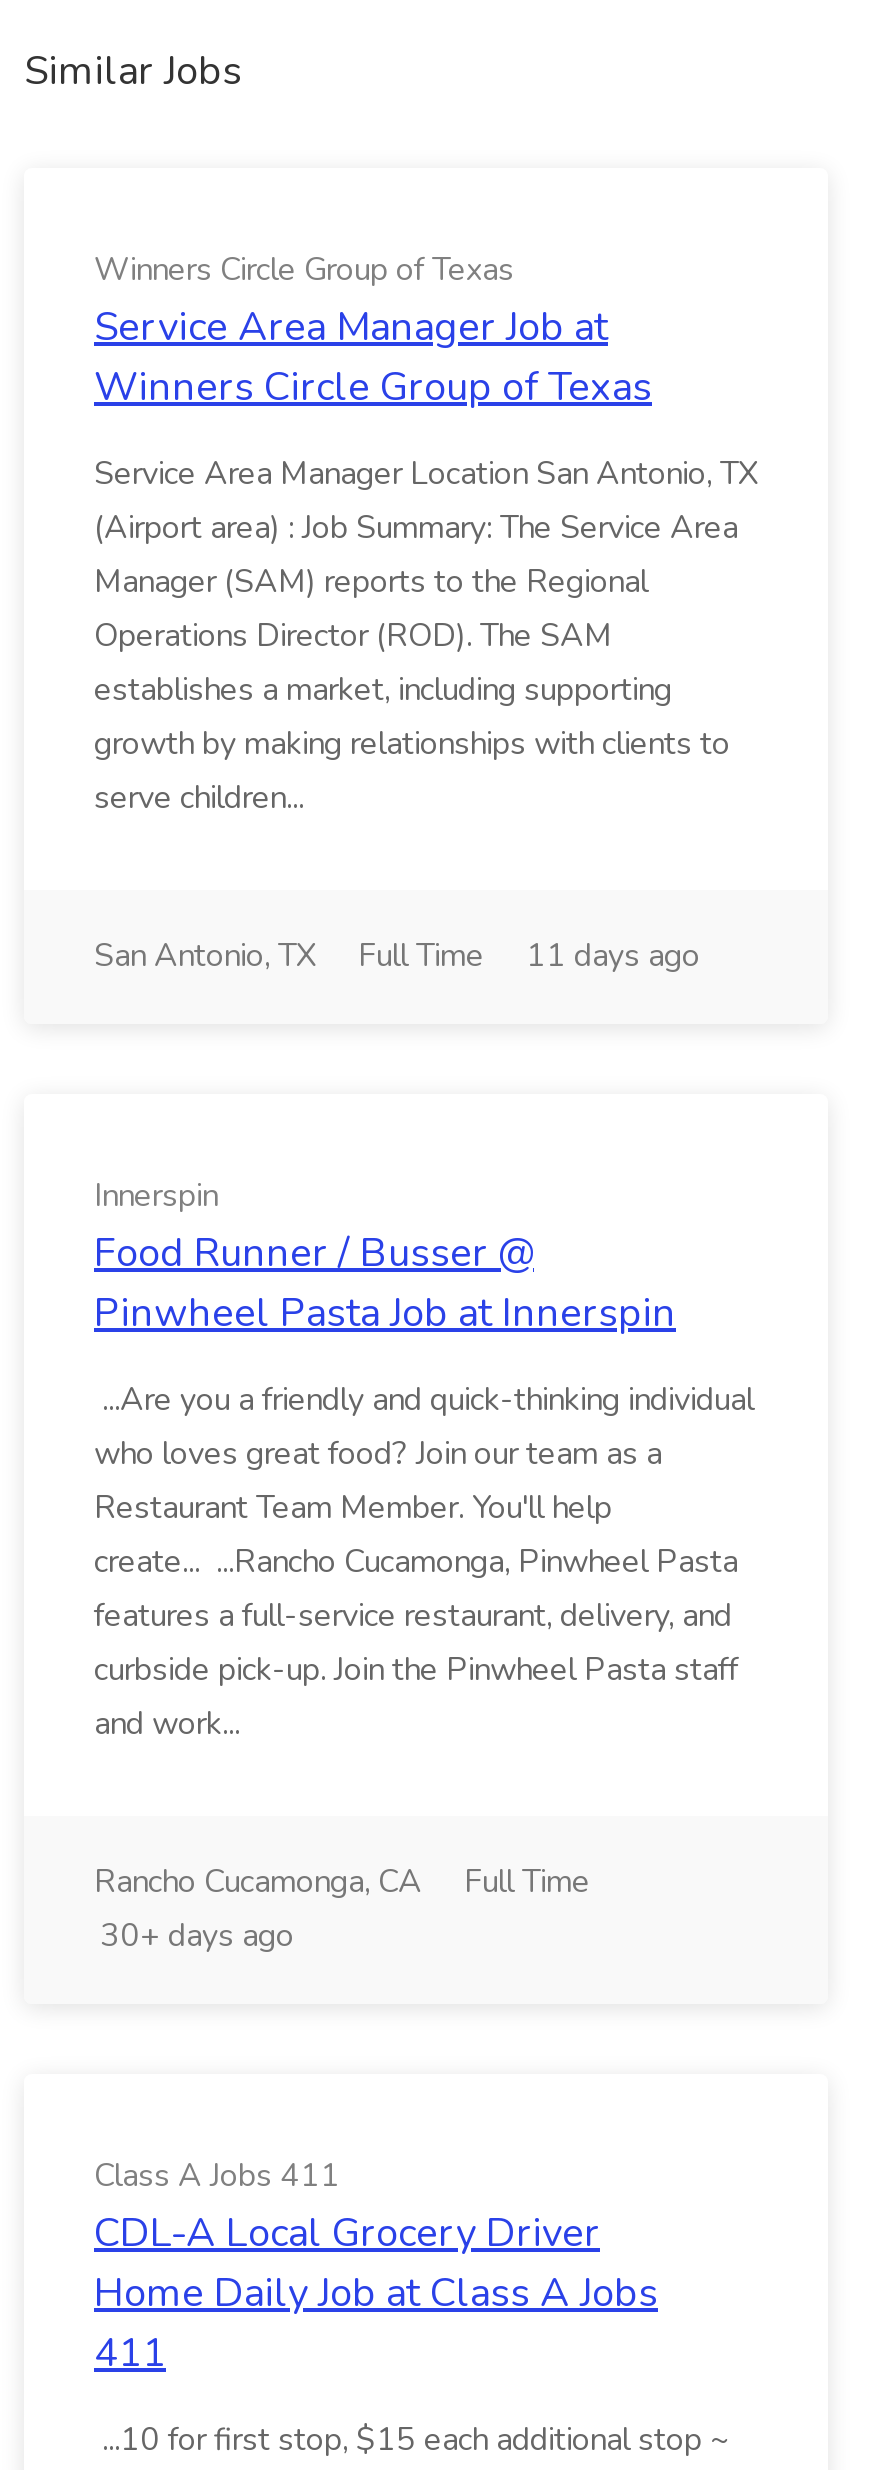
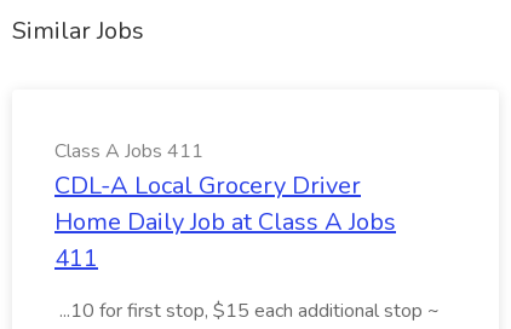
- Winners Circle Group of Texas
- Service Area Manager Job at
- Winners Circle Group of Texas
- Service Area Manager Location San Antonio, TX
- (Airport area) : Job Summary: The Service Area
- Manager (SAM) reports to the Regional
- Operations Director (ROD). The SAM
- establishes a market, including supporting
- growth by making relationships with clients to
- serve children...

- San Antonio, TX
- Full Time
- 11 days ago

- Innerspin
- Food Runner / Busser @
- Pinwheel Pasta Job at Innerspin
- ...Are you a friendly and quick-thinking individual
- who loves great food? Join our team as a
- Restaurant Team Member. You'll help
- create... ...Rancho Cucamonga, Pinwheel Pasta
- features a full-service restaurant, delivery, and
- curbside pick-up. Join the Pinwheel Pasta staff
- and work...

- Rancho Cucamonga, CA
- Full Time
- 30+ days ago
